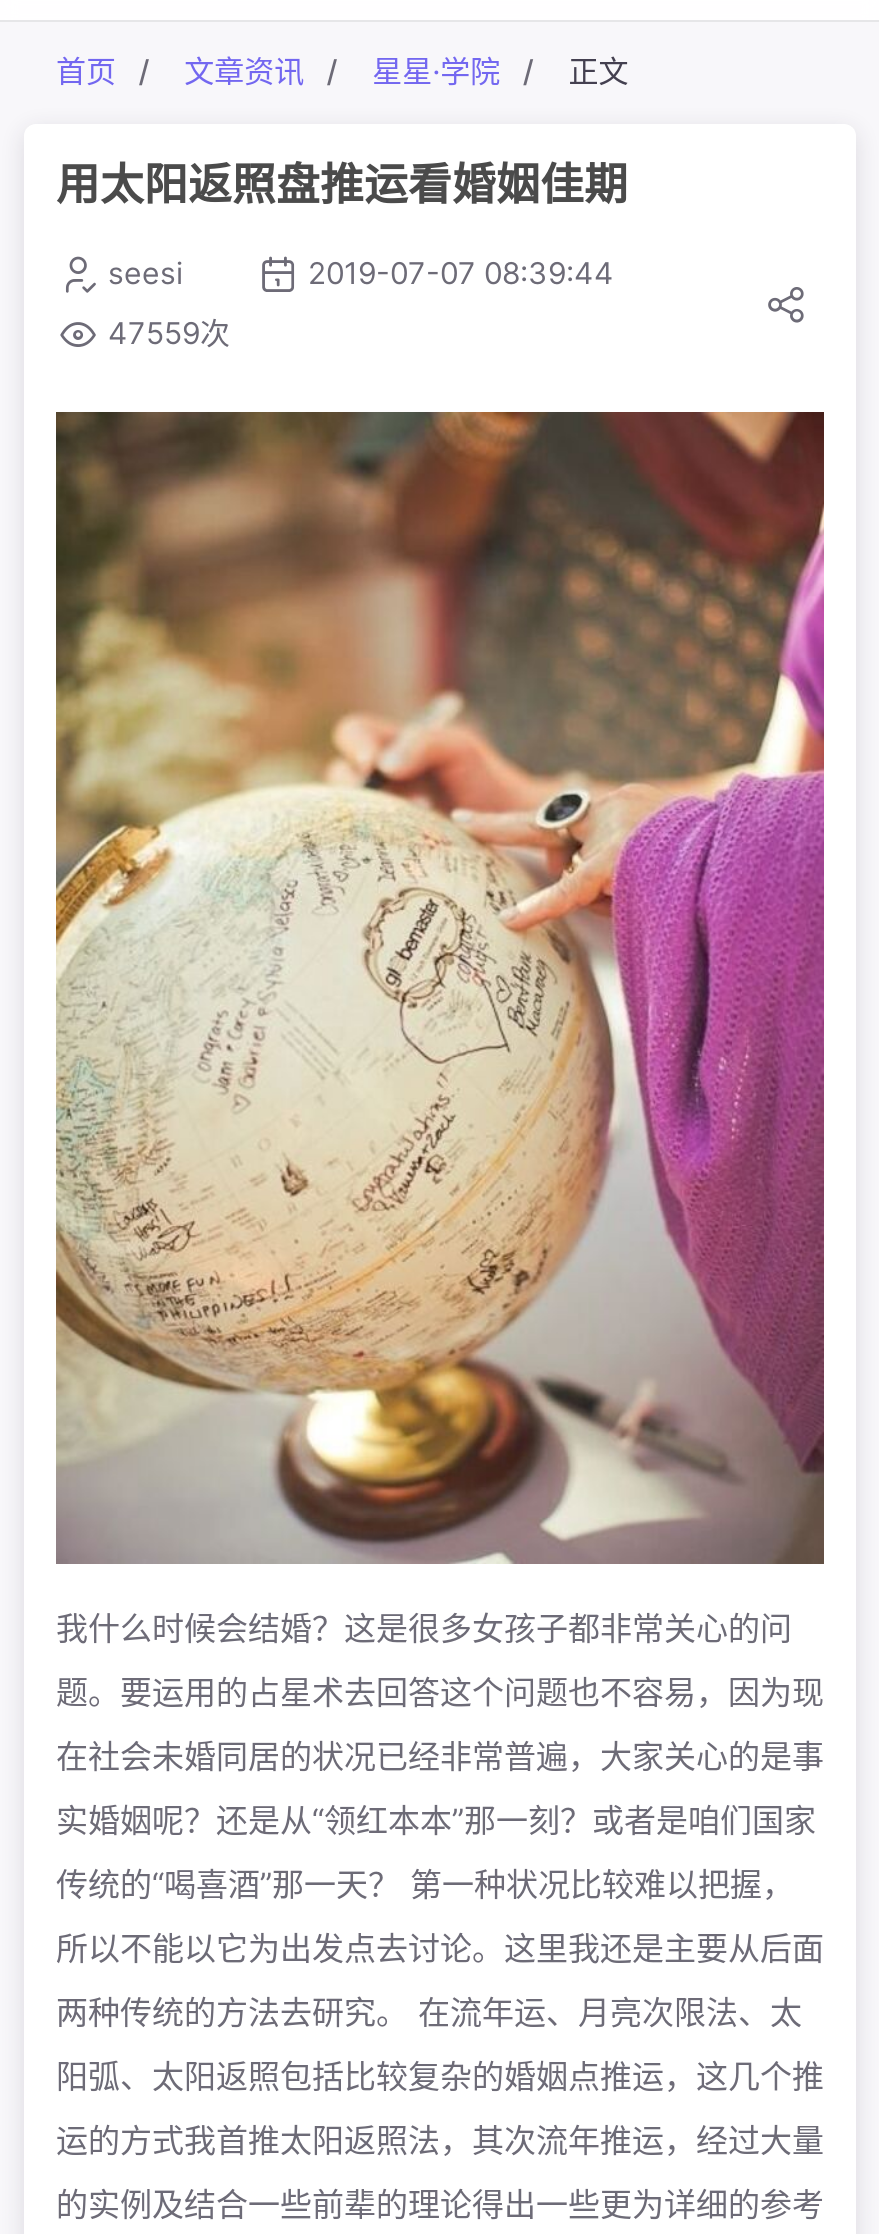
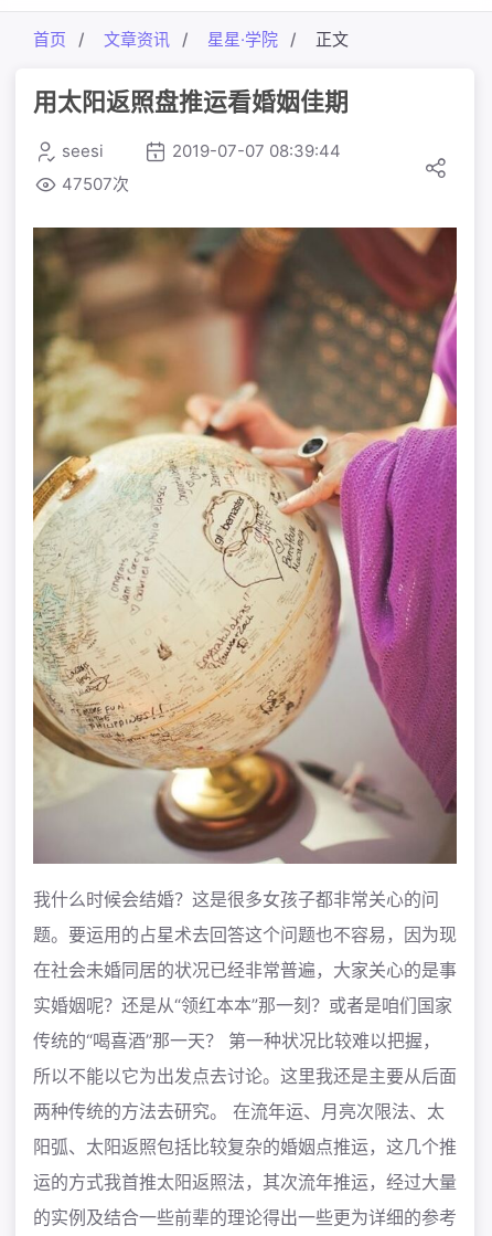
- 47559次
+ 47507次
